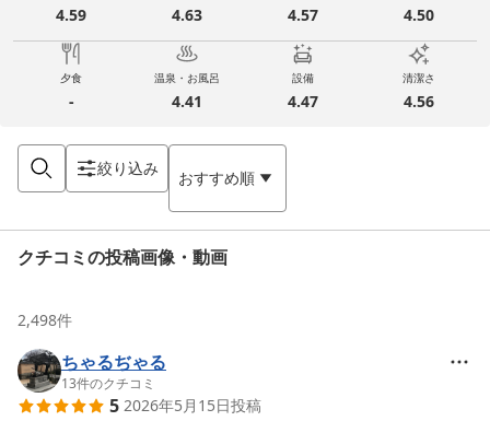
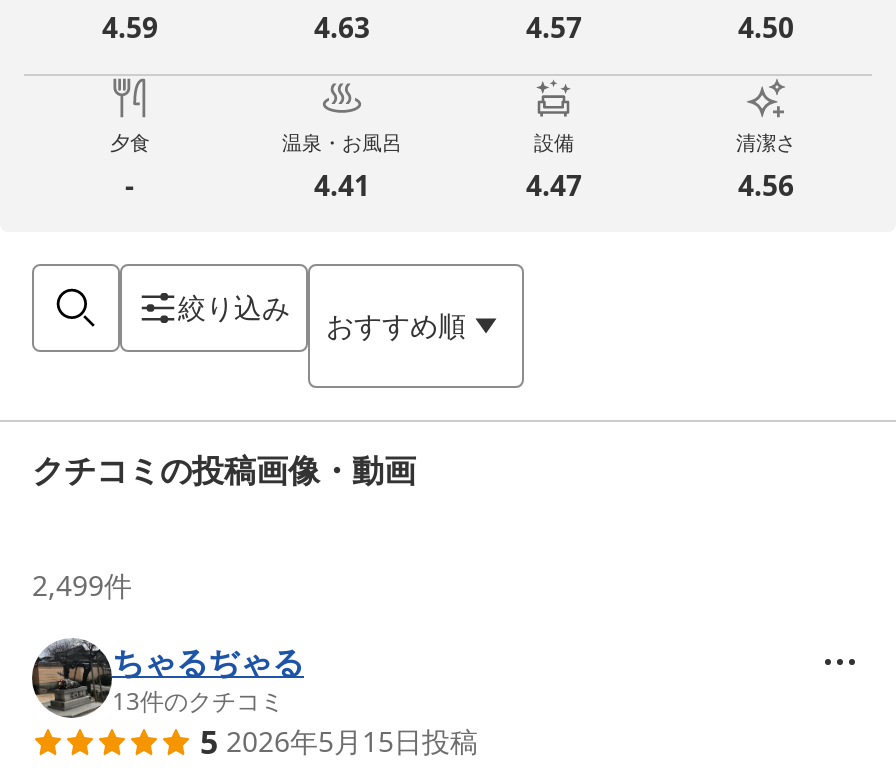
- 2,498件
+ 2,499件
